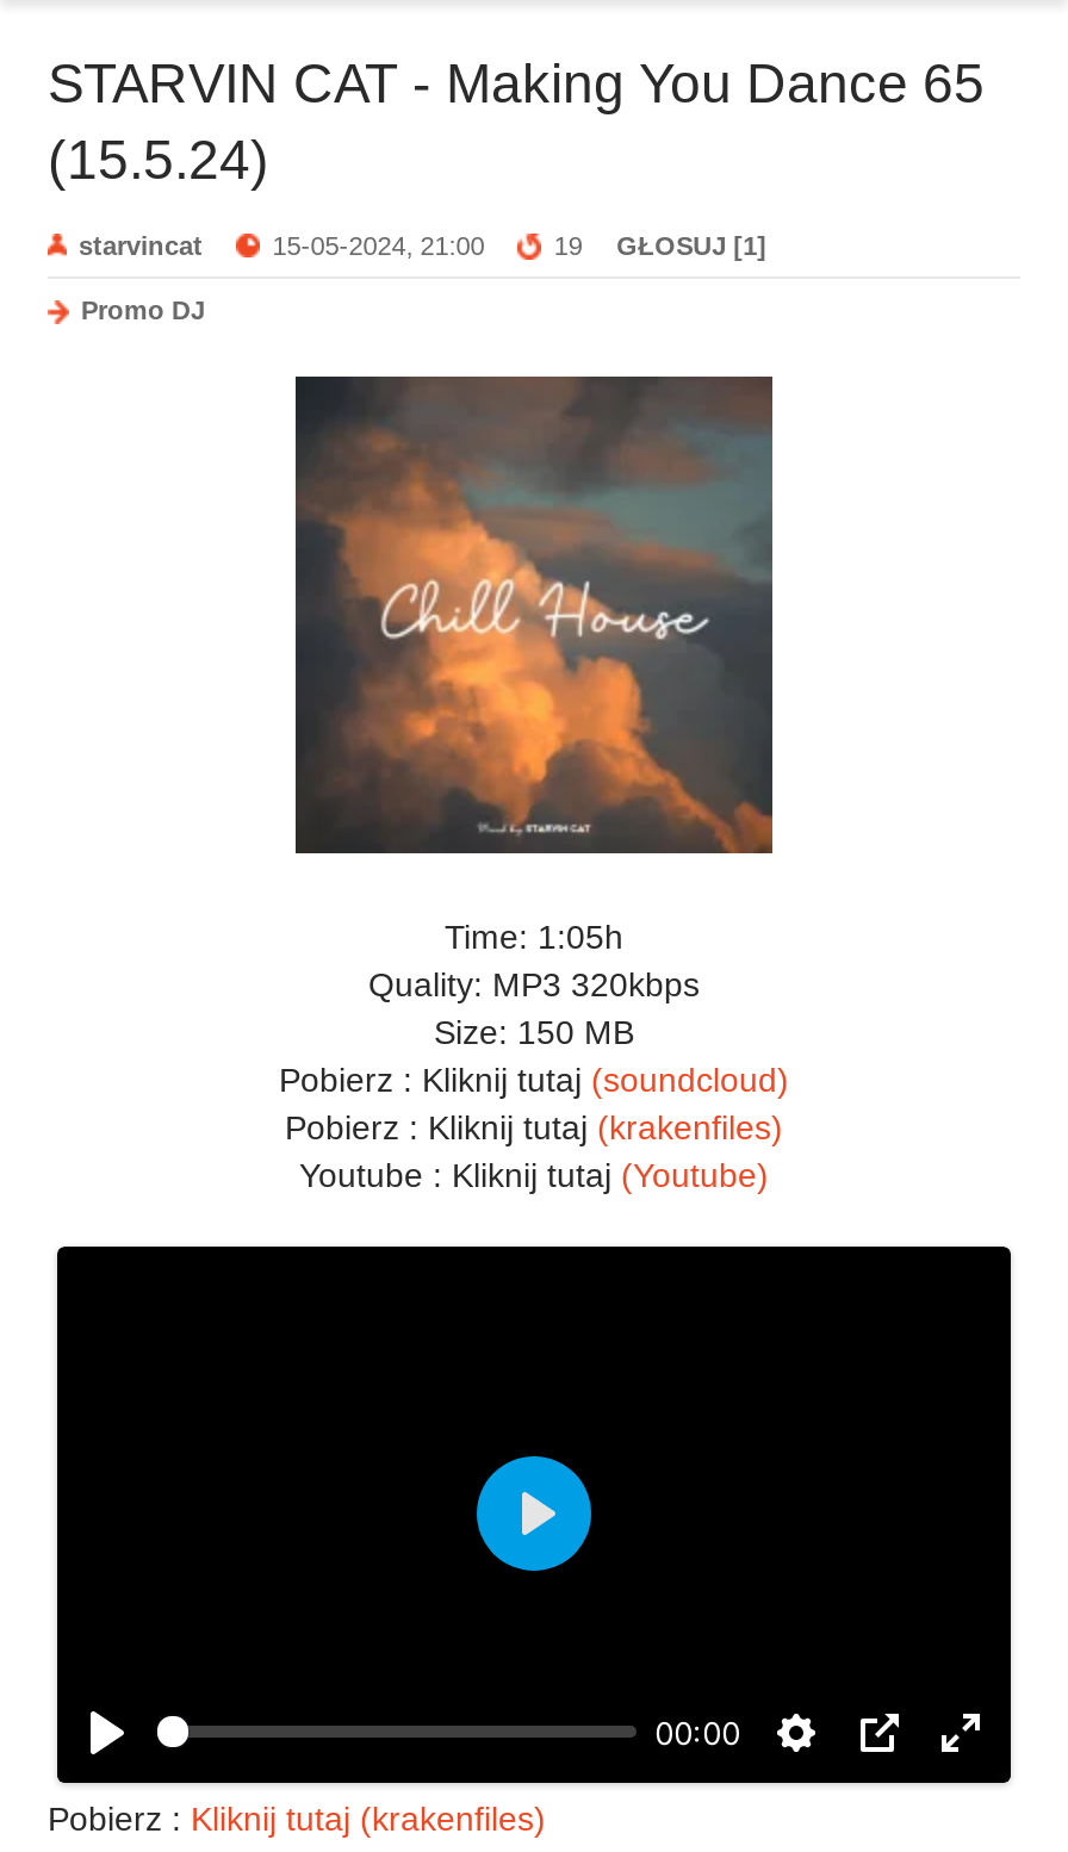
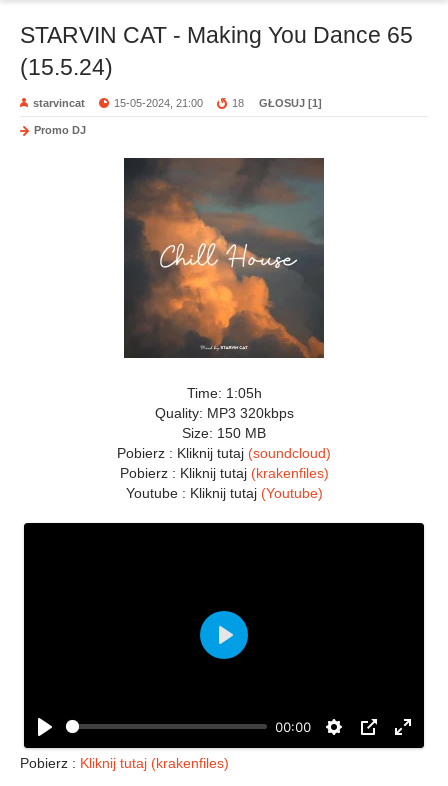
- 19 GŁOSUJ [1]
+ 18 GŁOSUJ [1]
